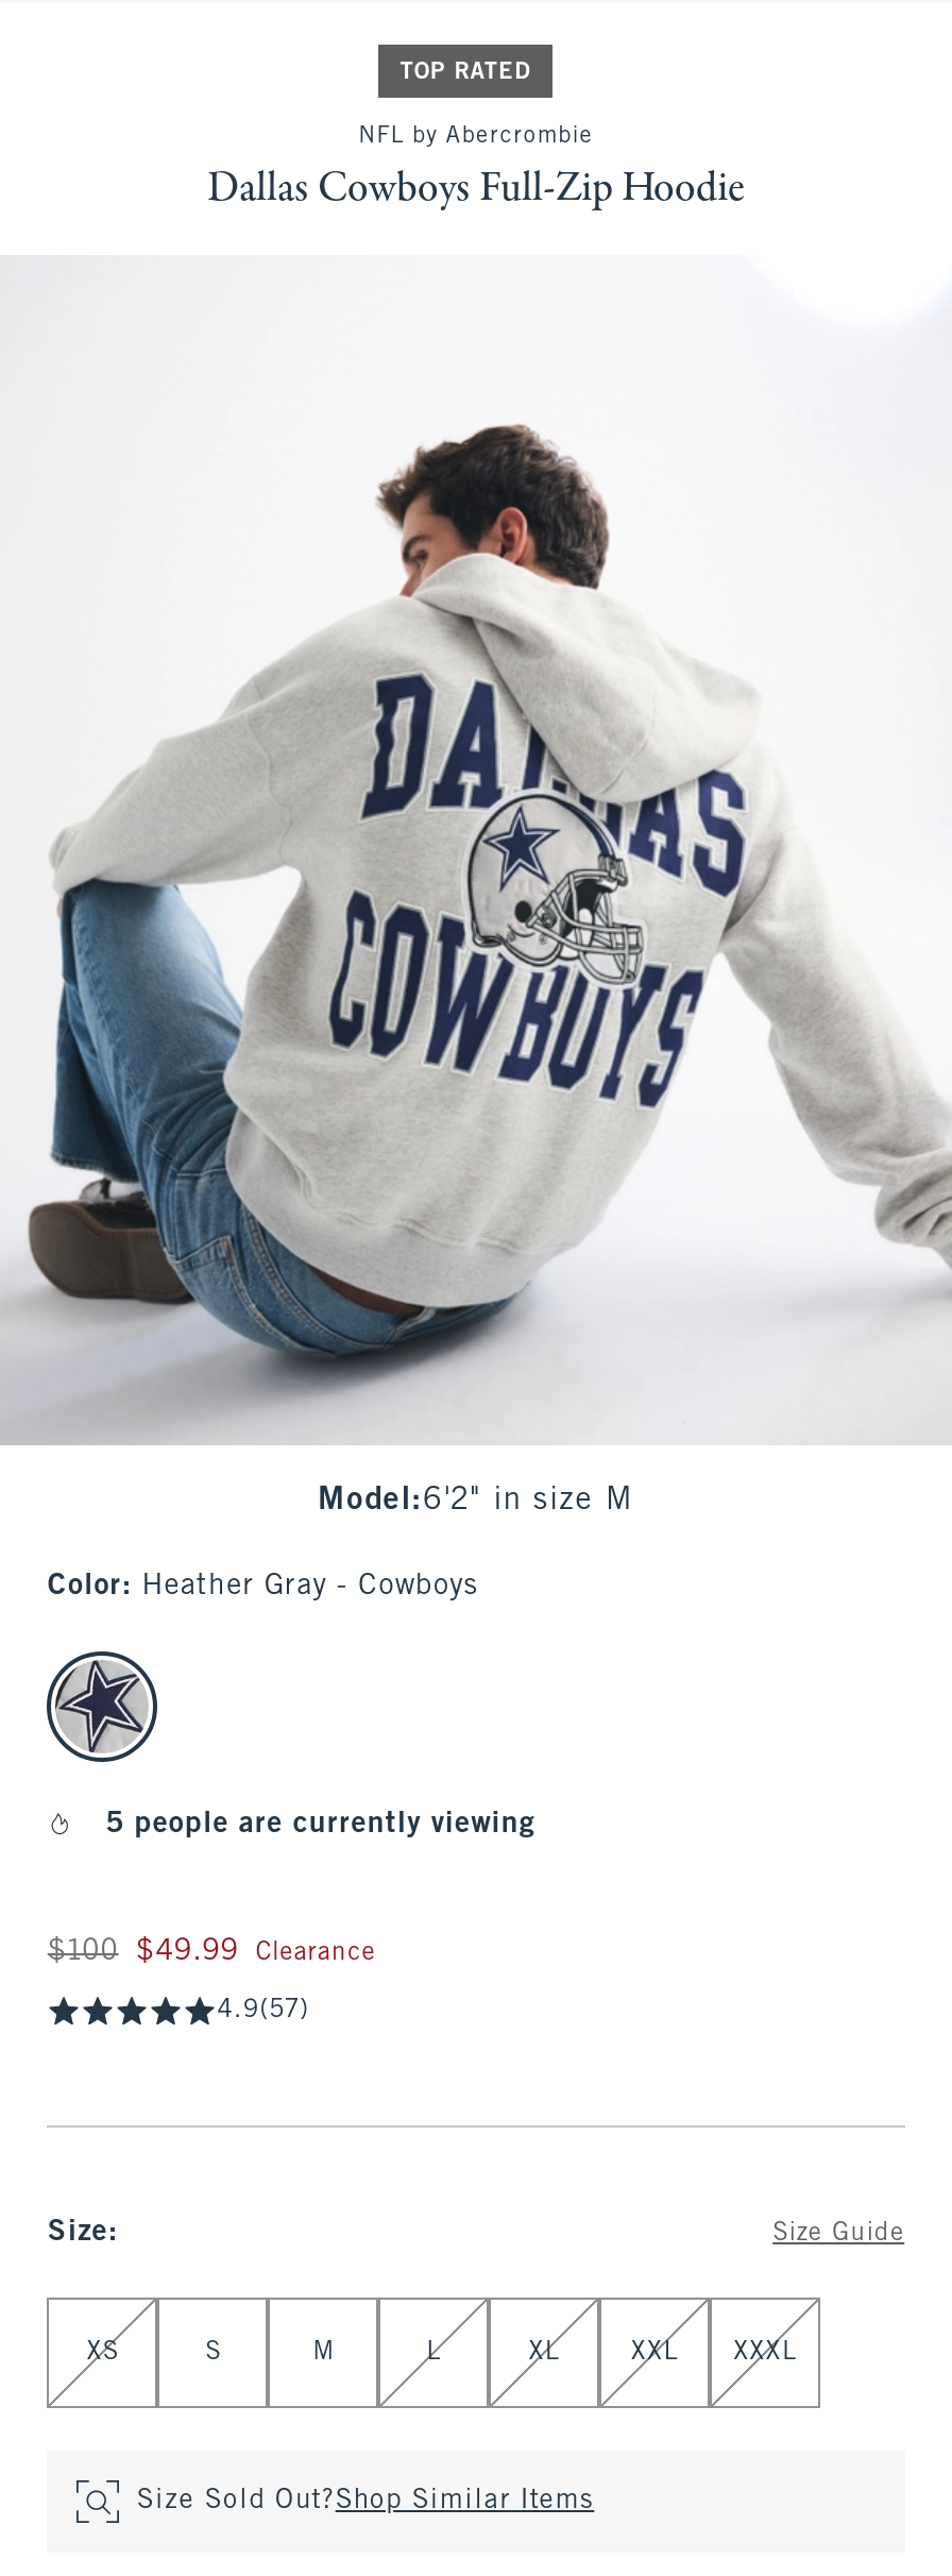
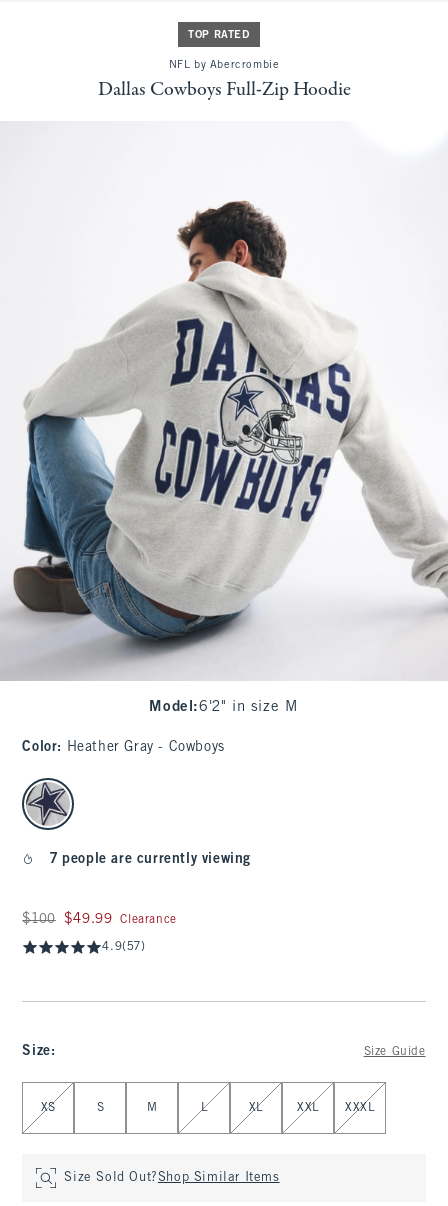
- 5 people are currently viewing
+ 7 people are currently viewing
